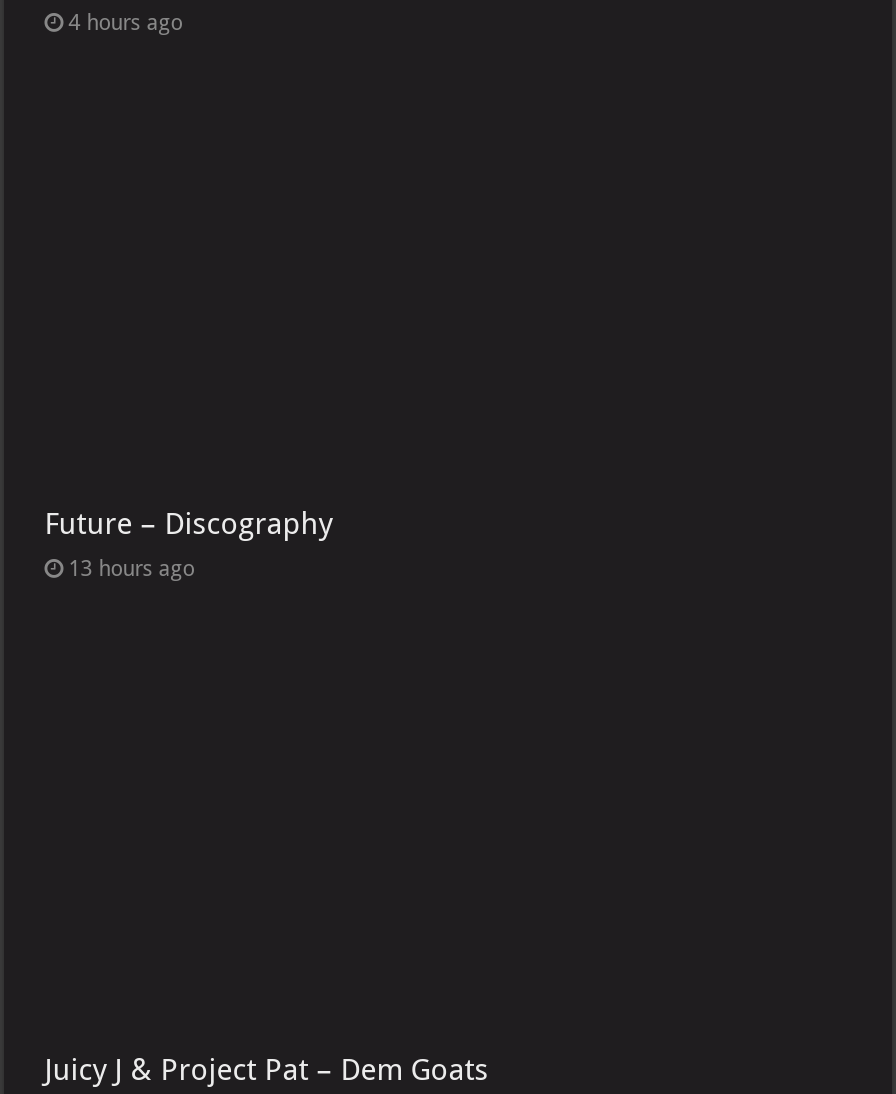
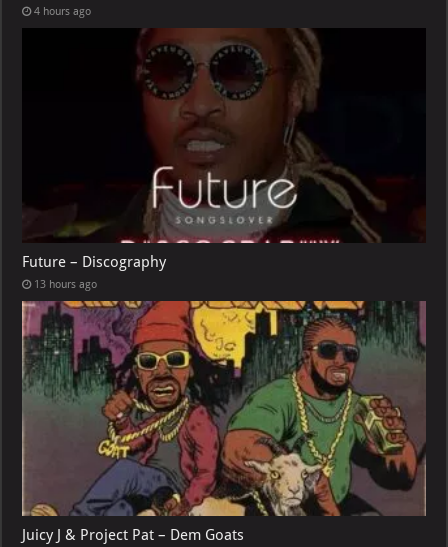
+ [image]

+ [image]
